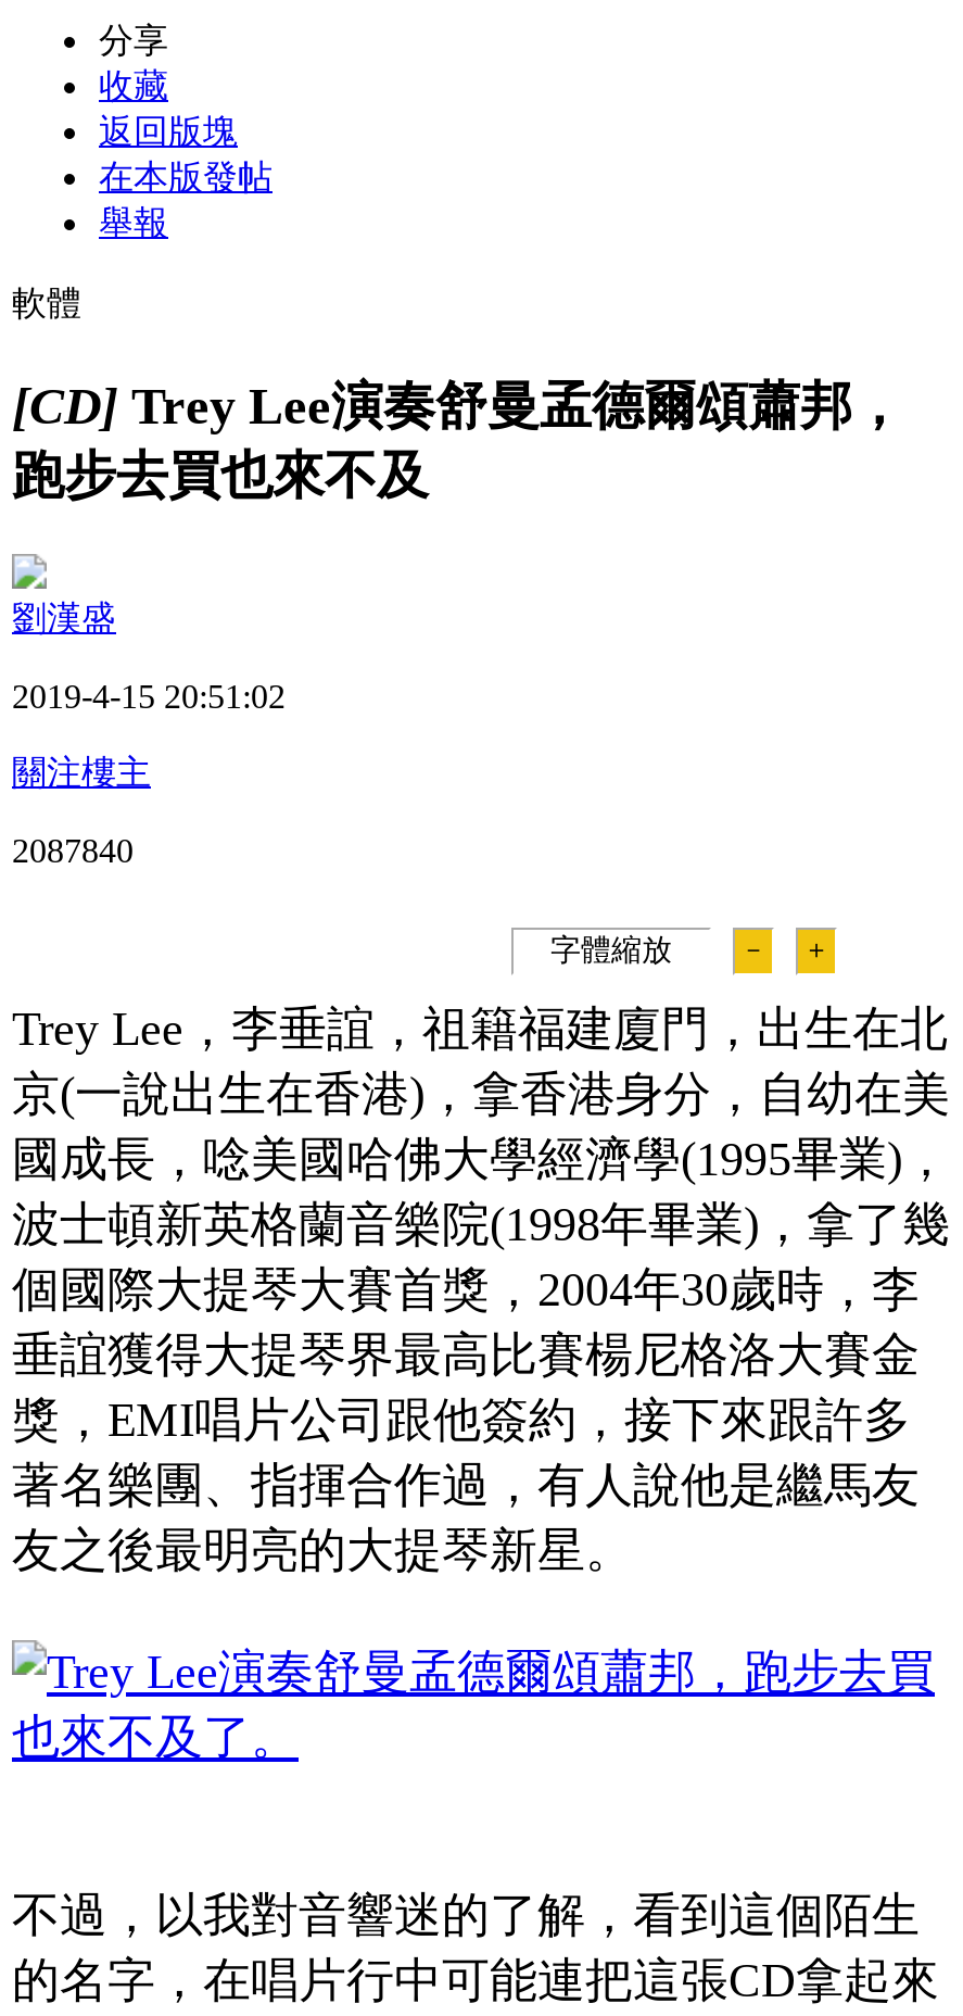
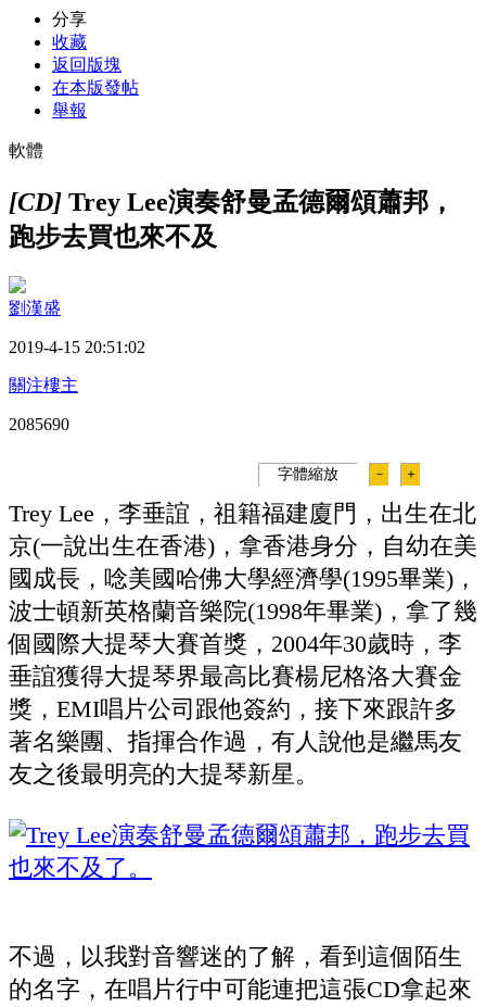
- 2087840
+ 2085690
